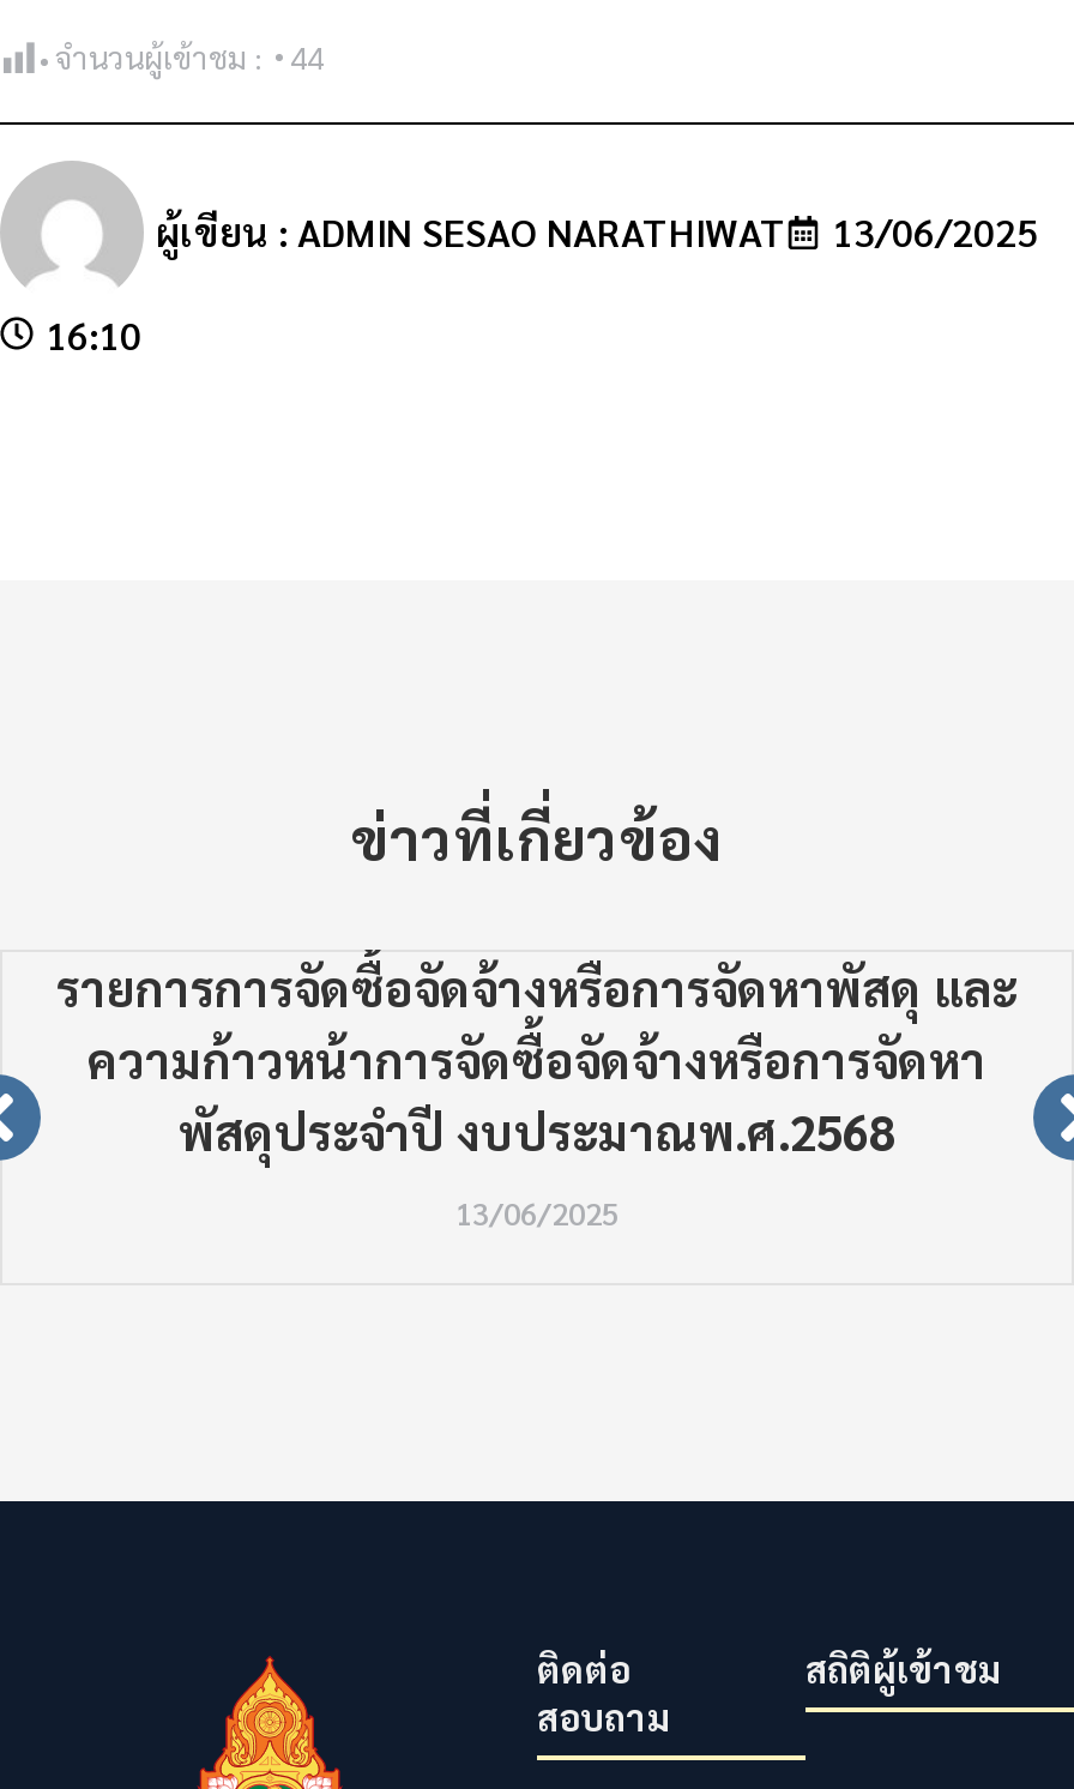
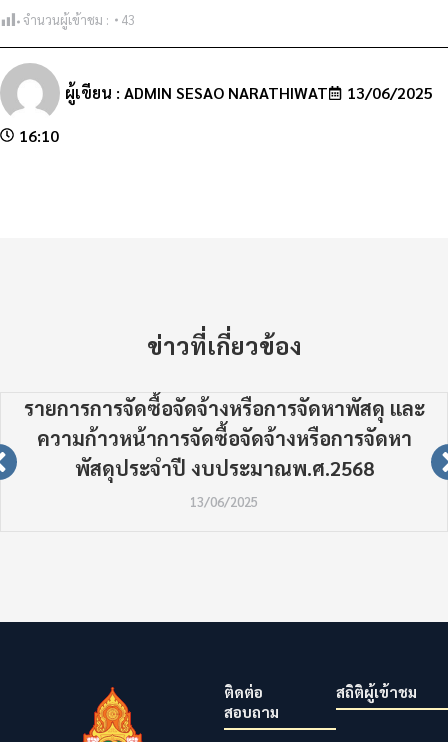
- จำนวนผู้เข้าชม : 44
+ จำนวนผู้เข้าชม : 43
